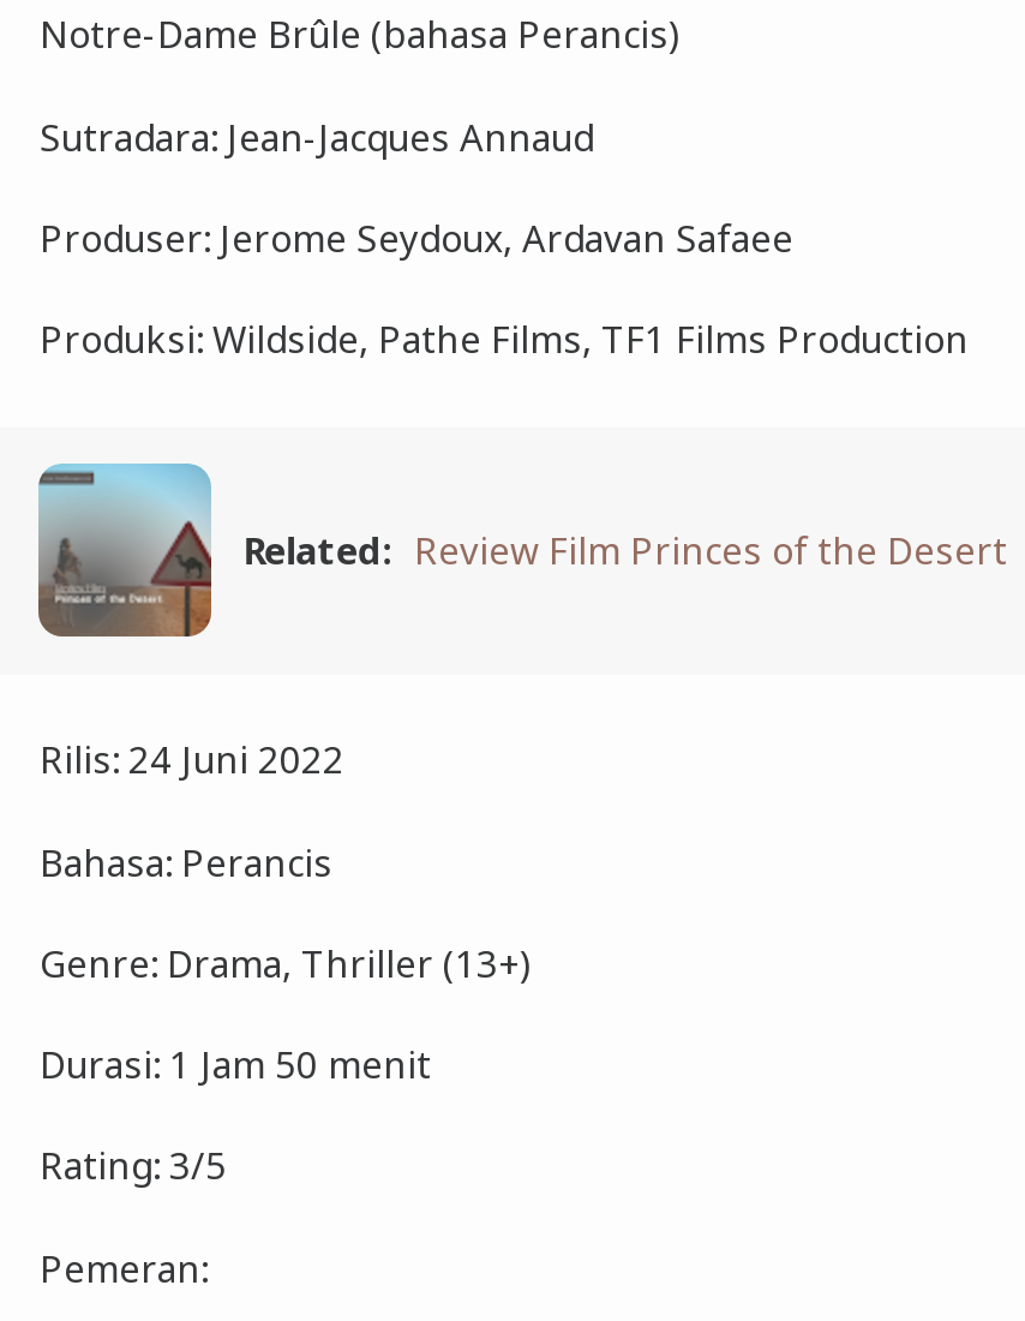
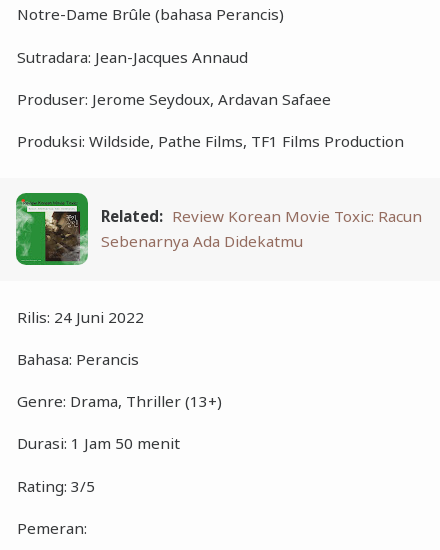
- [image]
- Related: Review Film Princes of the Desert
+ [image]
+ Related: Review Korean Movie Toxic: Racun
+ Sebenarnya Ada Didekatmu
